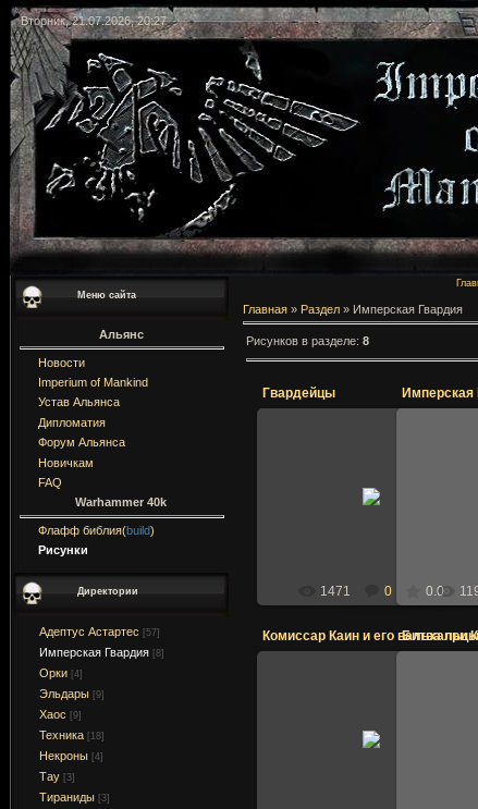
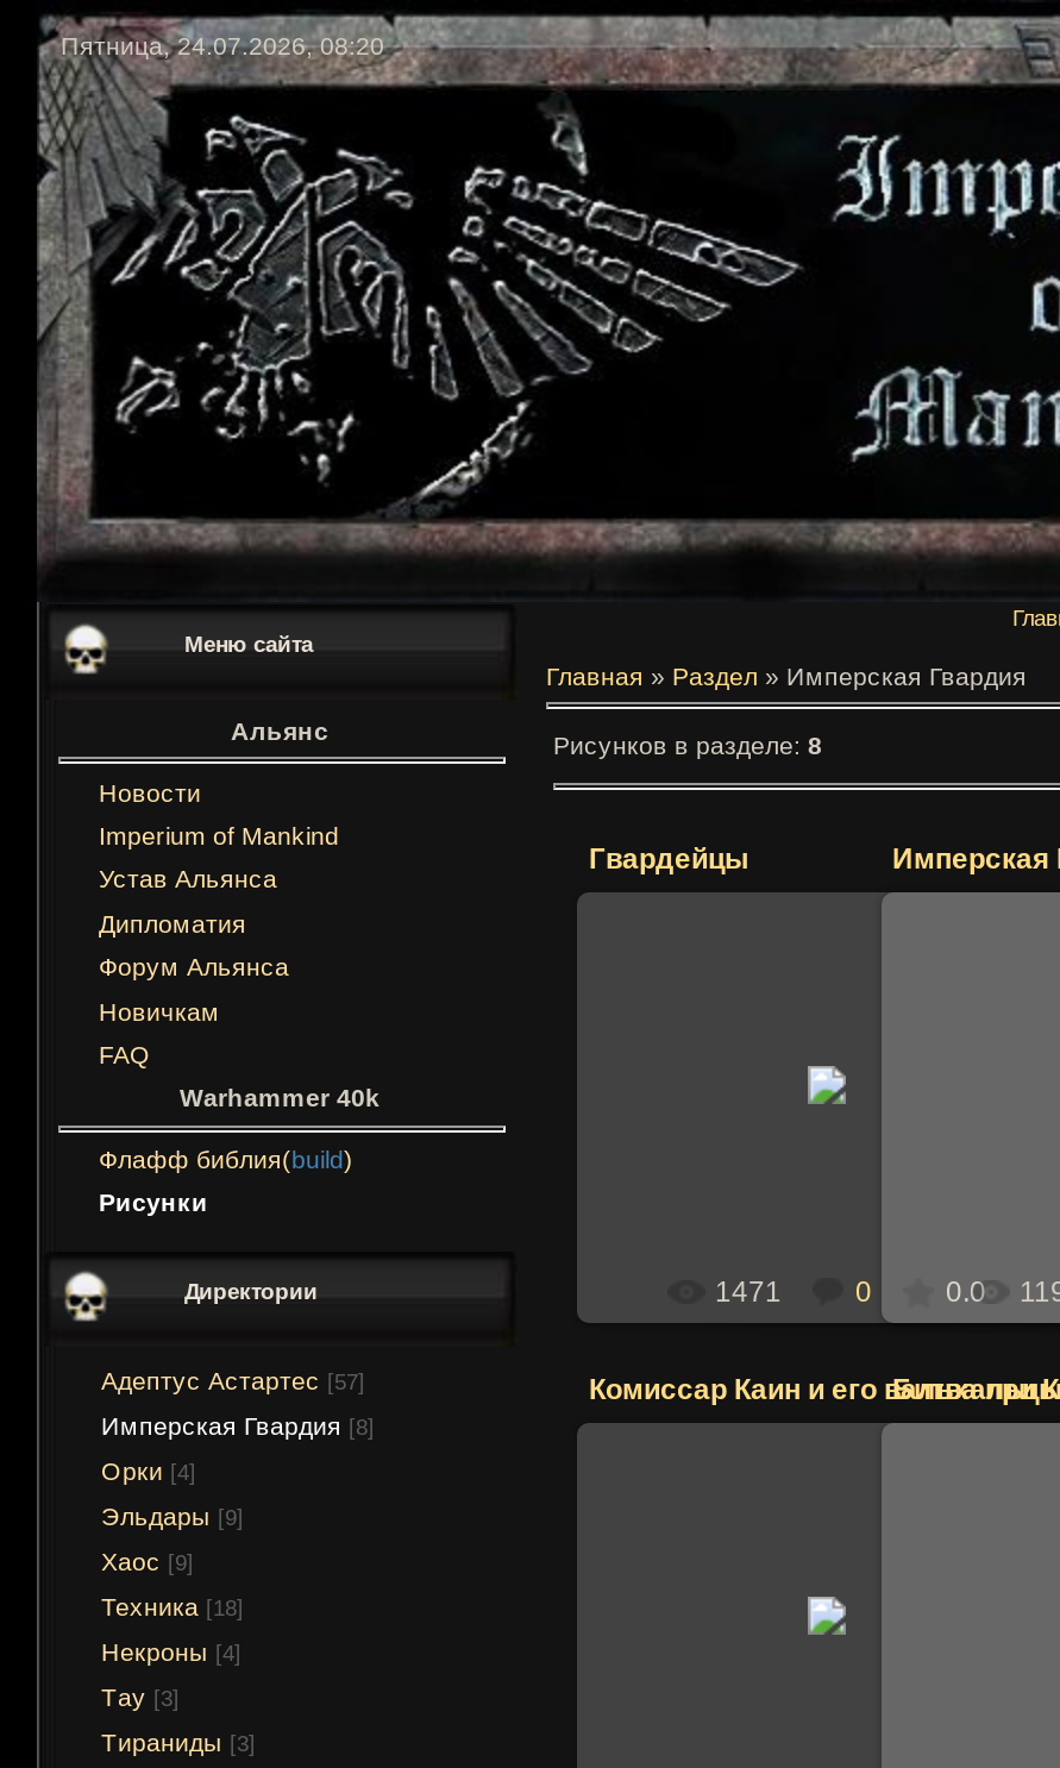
- Вторник, 21.07.2026, 20:27
+ Пятница, 24.07.2026, 08:20
